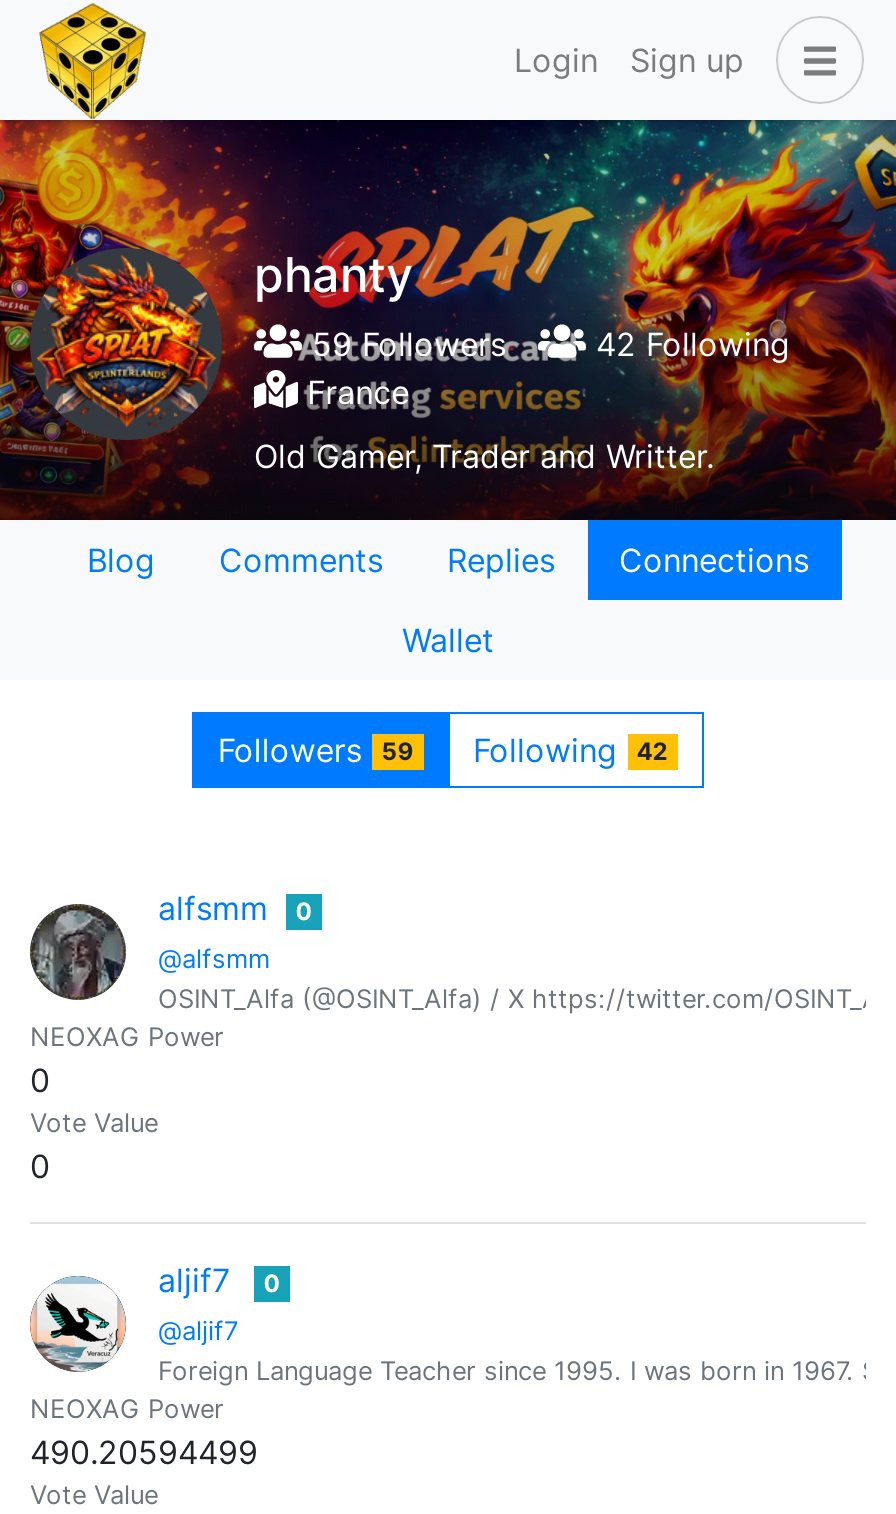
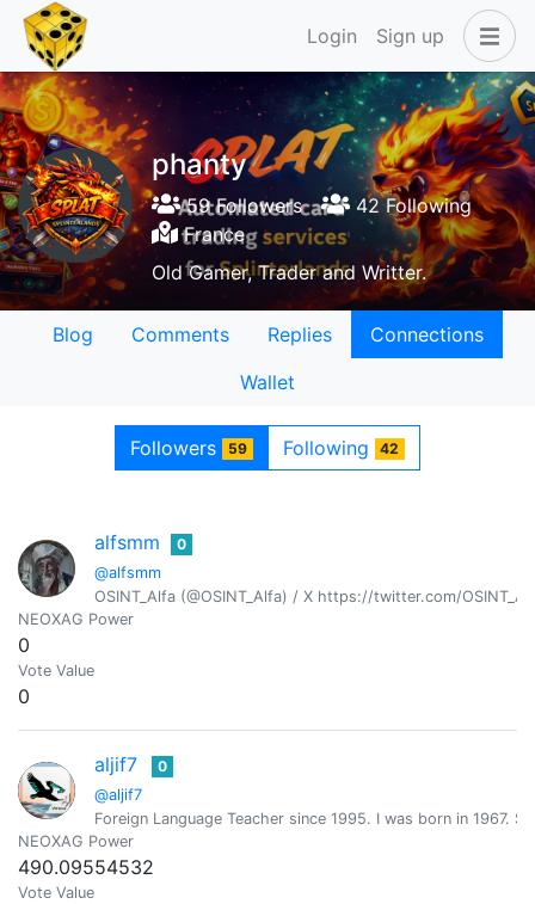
- 490.20594499
+ 490.09554532
